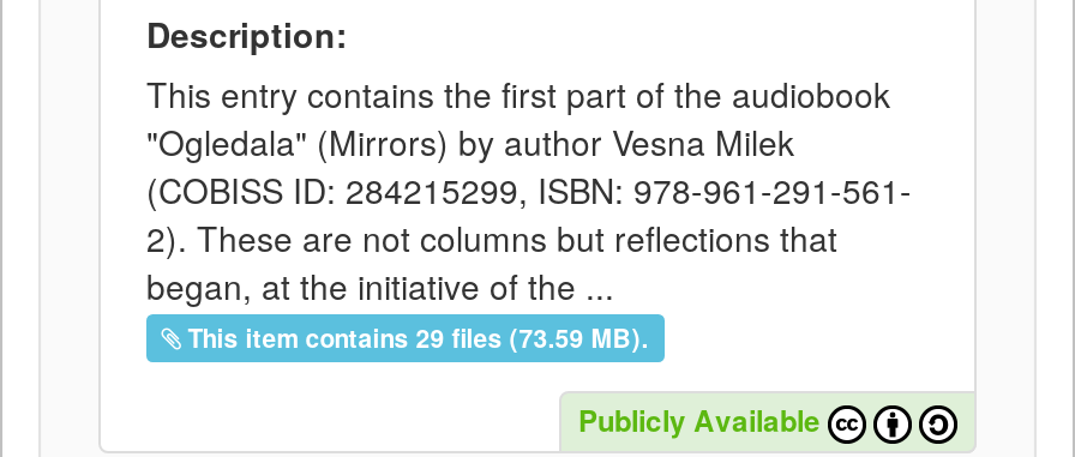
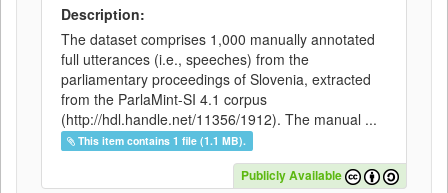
- This entry contains the first part of the audiobook
- "Ogledala" (Mirrors) by author Vesna Milek
- (COBISS ID: 284215299, ISBN: 978-961-291-561-
- 2). These are not columns but reflections that
- began, at the initiative of the ...
- This item contains 29 files (73.59 MB).
+ The dataset comprises 1,000 manually annotated
+ full utterances (i.e., speeches) from the
+ parliamentary proceedings of Slovenia, extracted
+ from the ParlaMint-SI 4.1 corpus
+ (http://hdl.handle.net/11356/1912). The manual ...
+ This item contains 1 file (1.1 MB).
